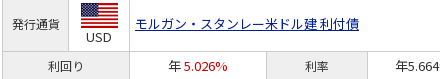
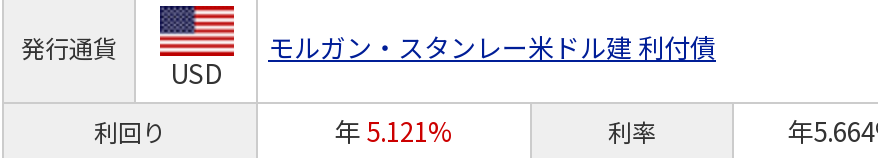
- 年5.026%
+ 年5.121%
